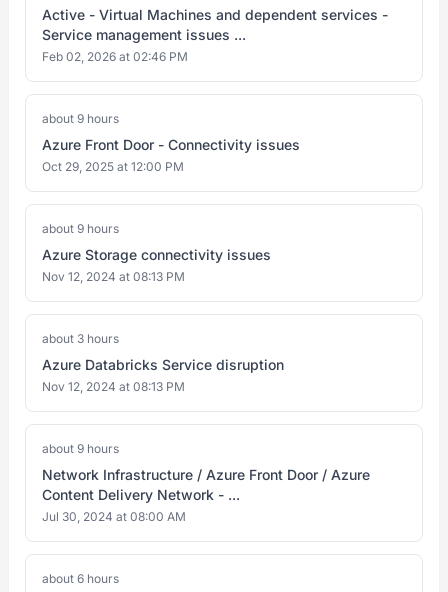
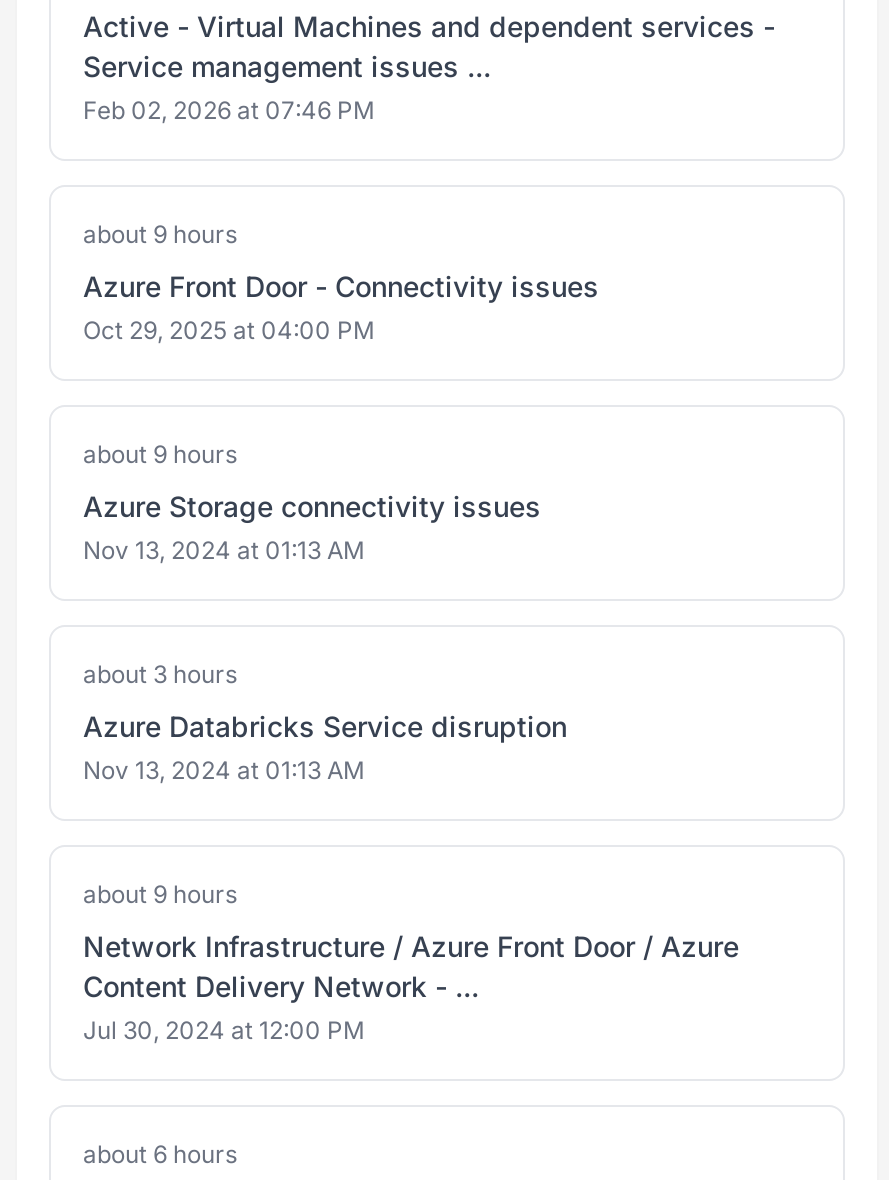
- Feb 02, 2026 at 02:46 PM
+ Feb 02, 2026 at 07:46 PM

- Oct 29, 2025 at 12:00 PM
+ Oct 29, 2025 at 04:00 PM

- Nov 12, 2024 at 08:13 PM
+ Nov 13, 2024 at 01:13 AM

- Nov 12, 2024 at 08:13 PM
+ Nov 13, 2024 at 01:13 AM

- Jul 30, 2024 at 08:00 AM
+ Jul 30, 2024 at 12:00 PM
